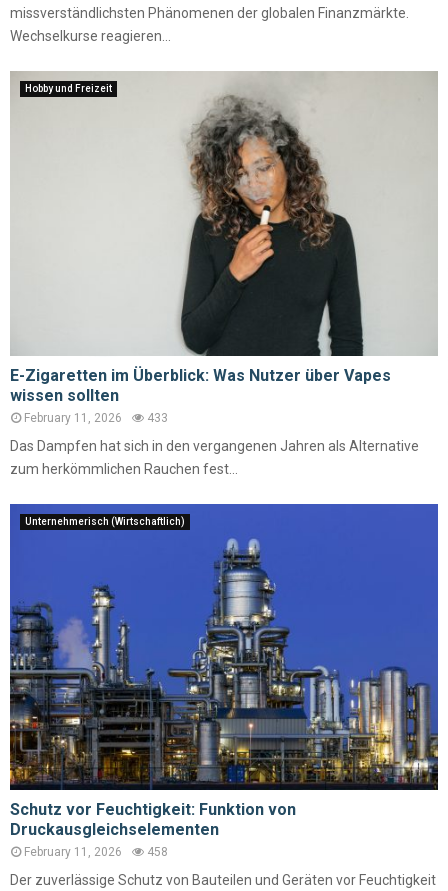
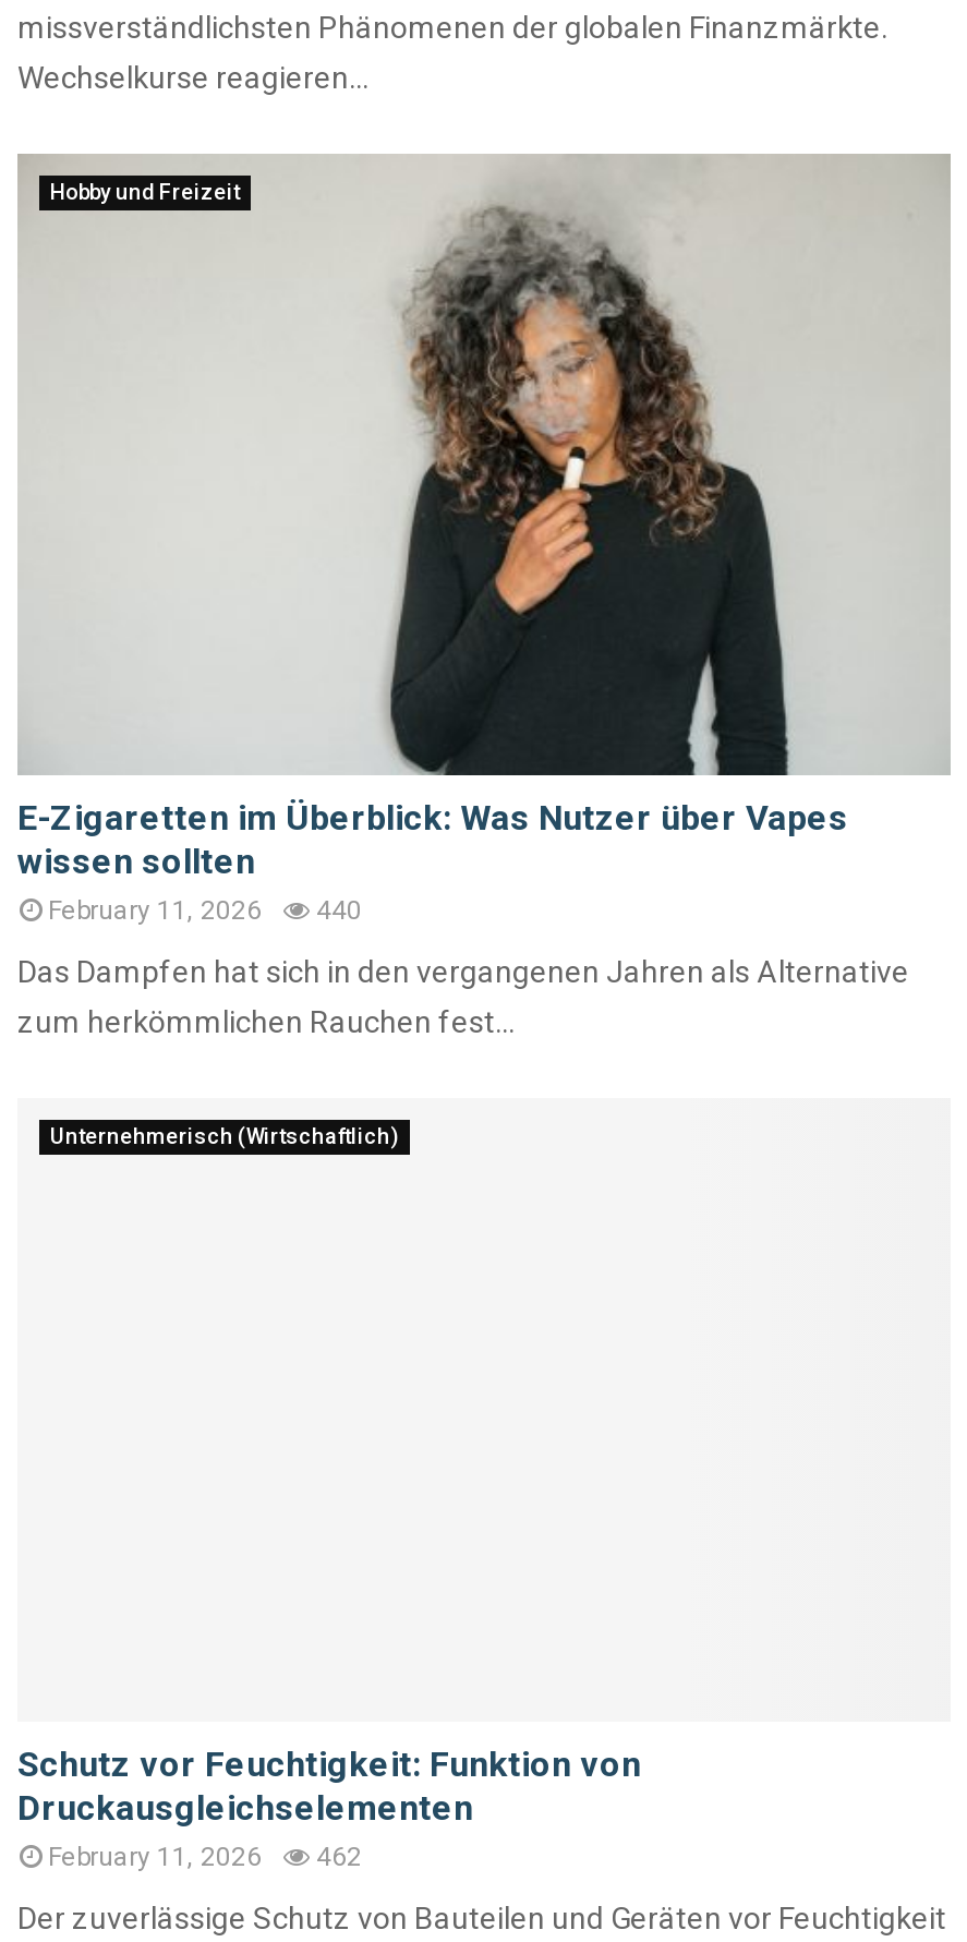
- February 11, 2026 433
+ February 11, 2026 440

- [image]

- February 11, 2026 458
+ February 11, 2026 462
